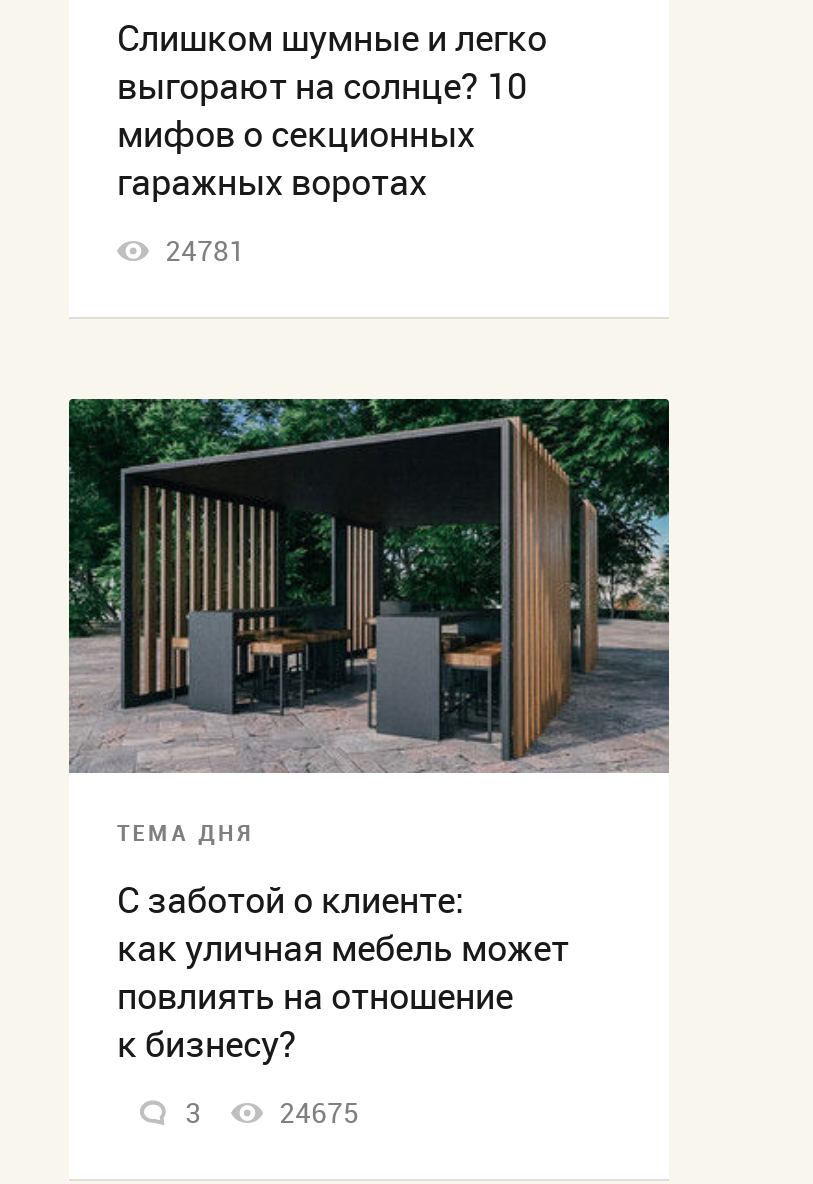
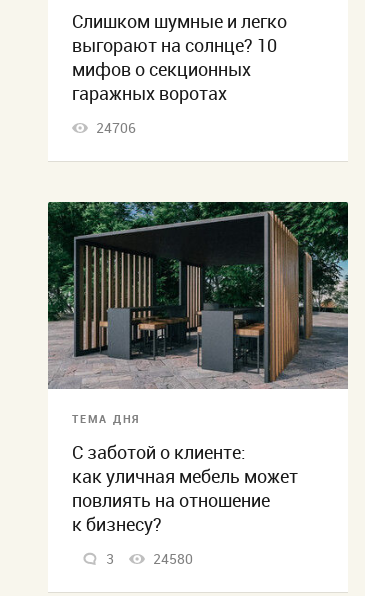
- 24781
+ 24706

- 24675
+ 24580
